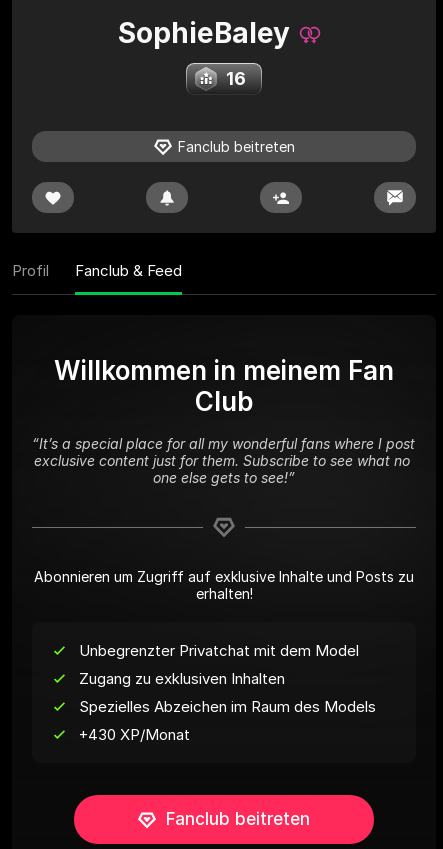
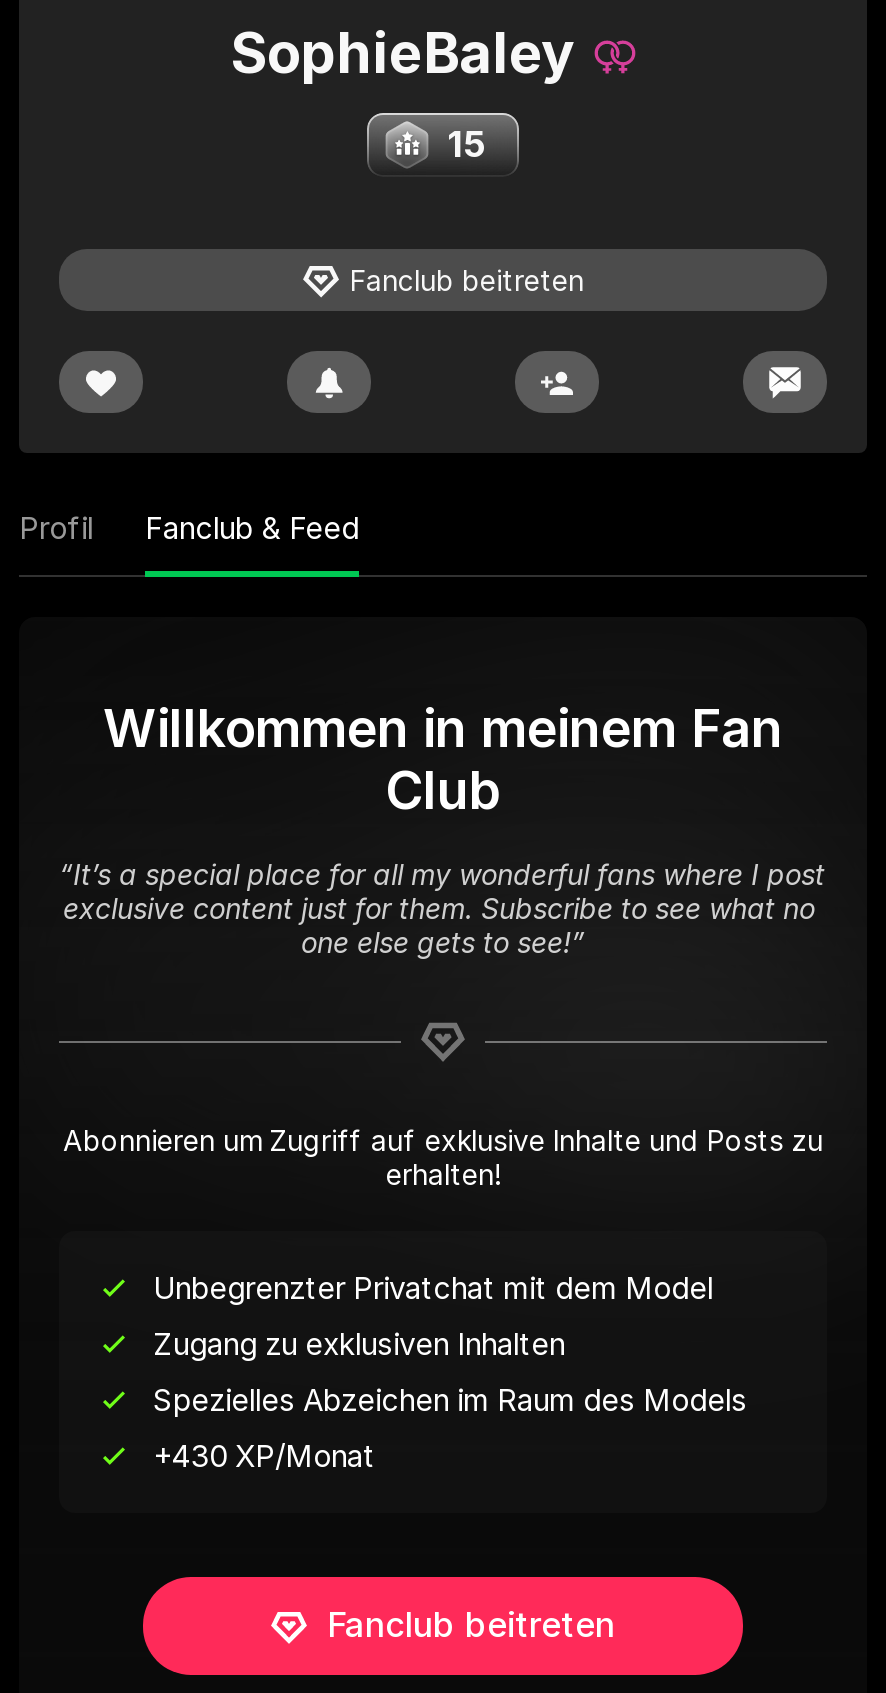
- 16
+ 15
